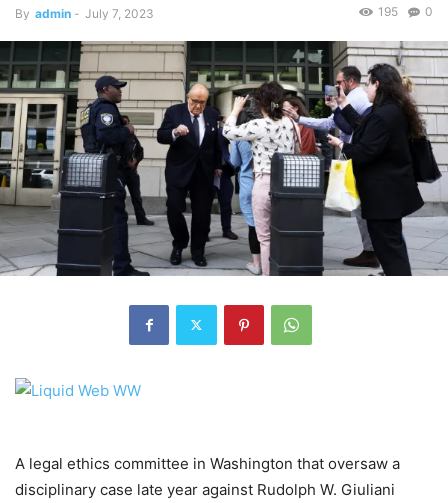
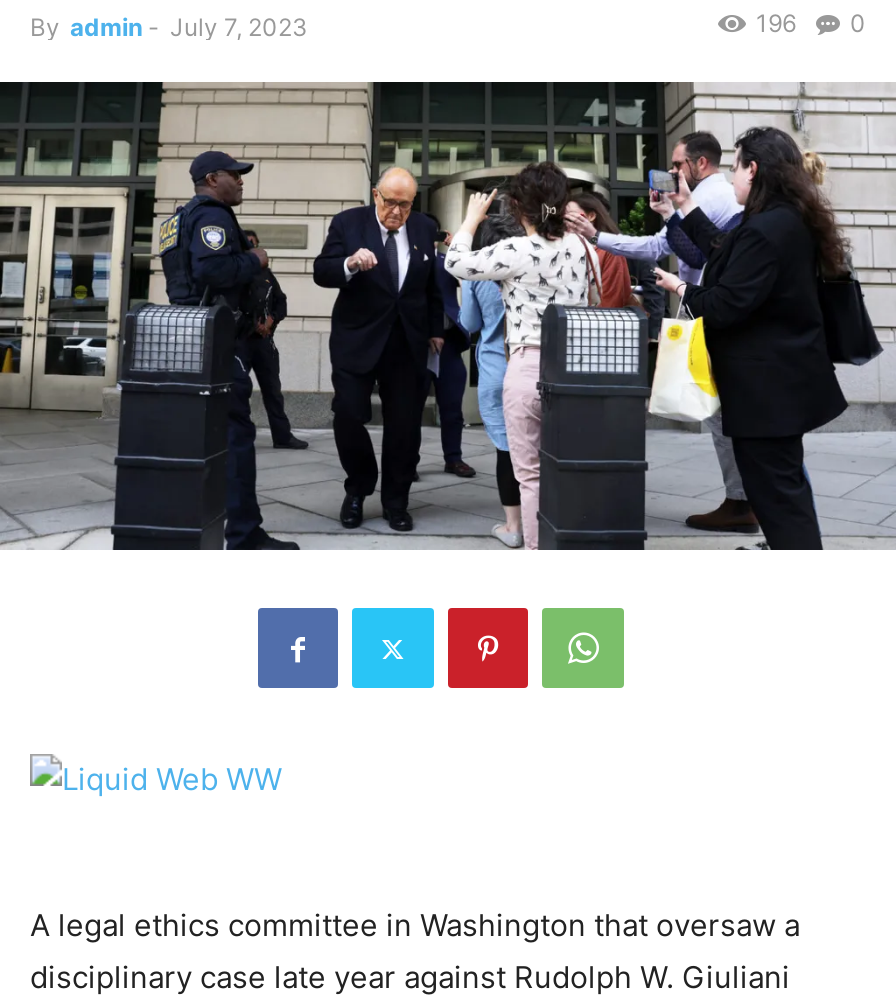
- 195 0
+ 196 0
